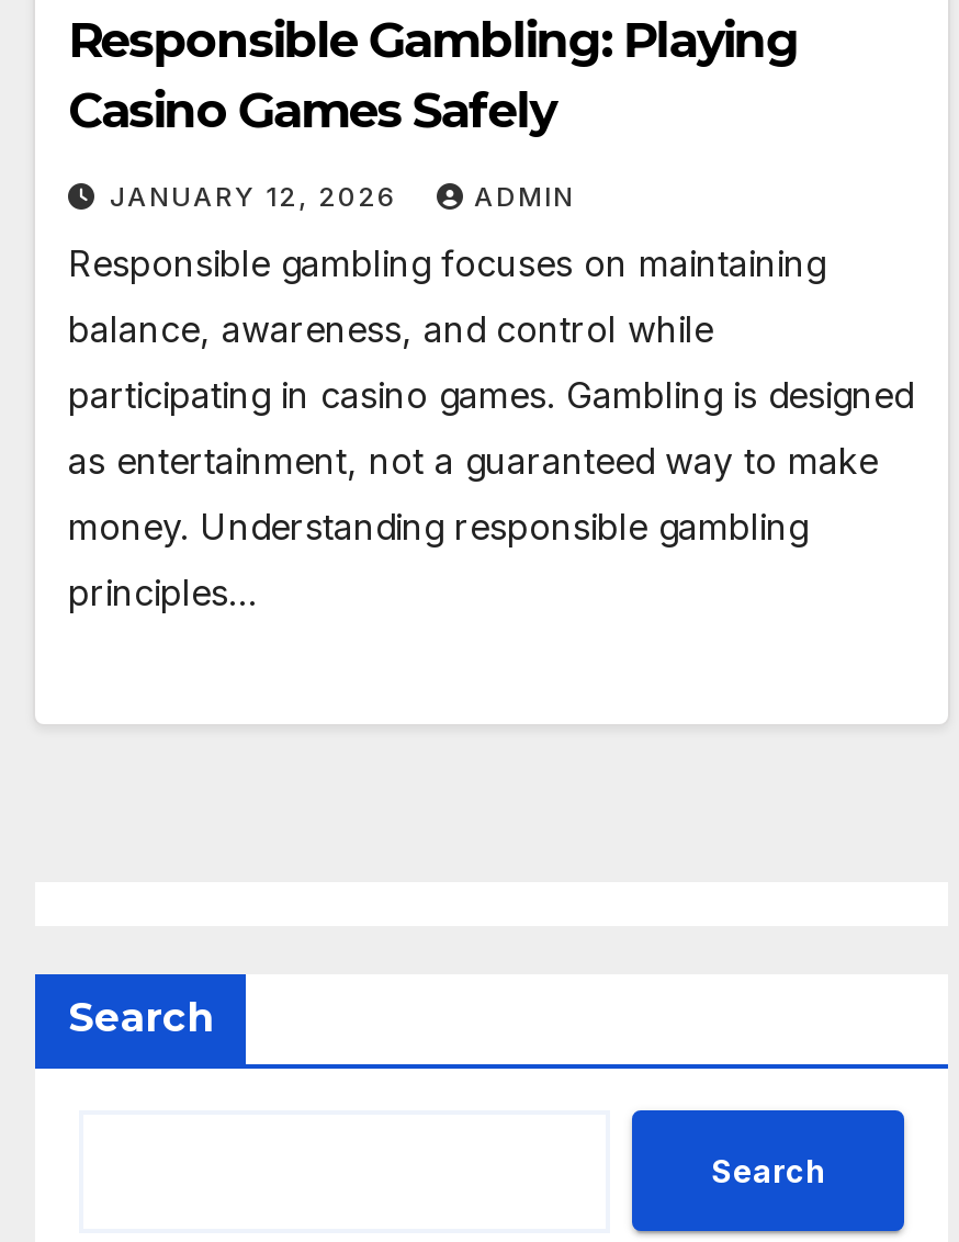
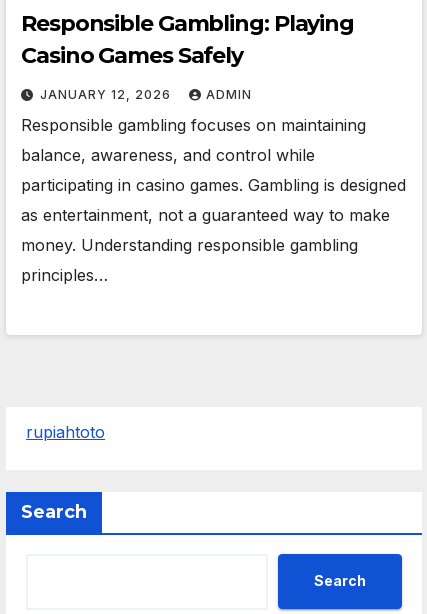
+ rupiahtoto
